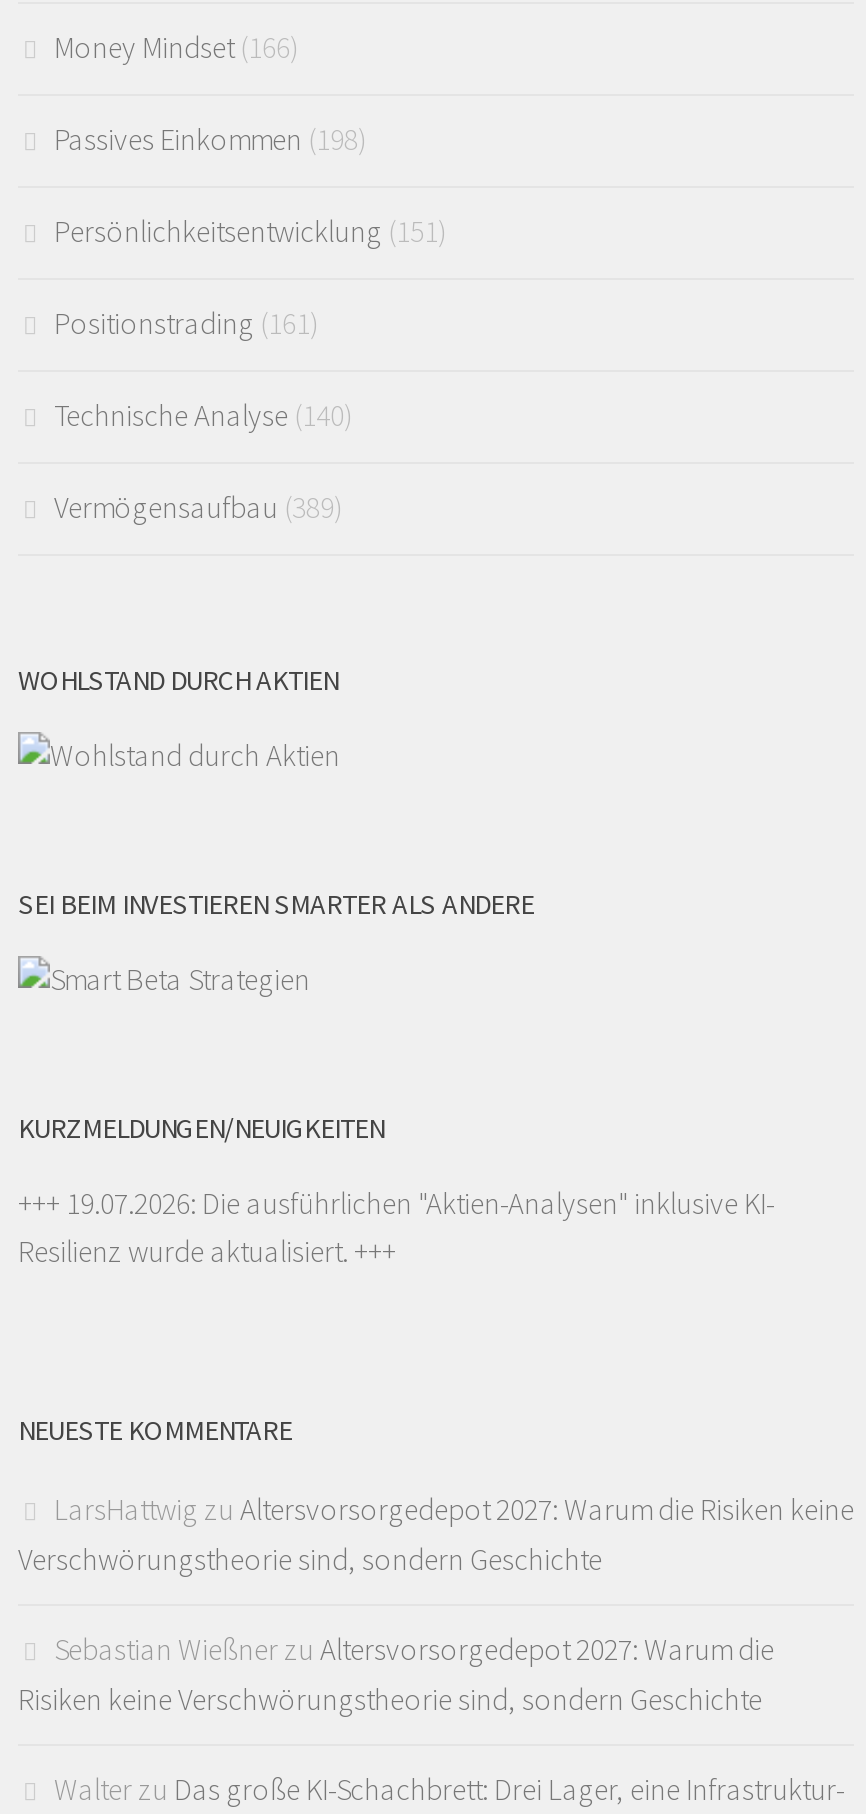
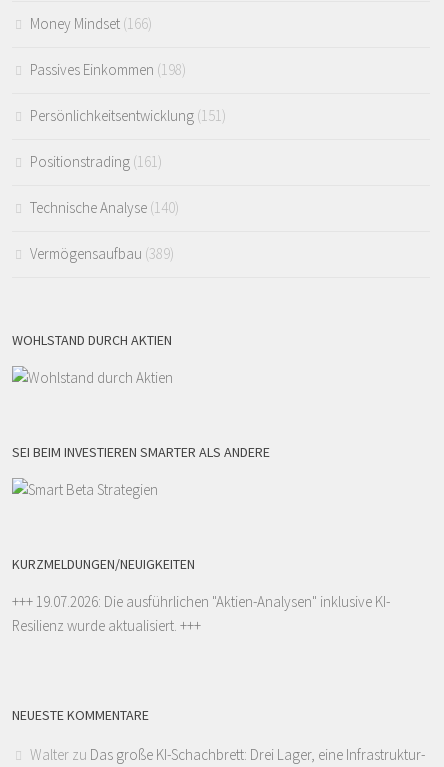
- LarsHattwig zu Altersvorsorgedepot 2027: Warum die Risiken keine
- Verschwörungstheorie sind, sondern Geschichte
- Sebastian Wießner zu Altersvorsorgedepot 2027: Warum die
- Risiken keine Verschwörungstheorie sind, sondern Geschichte
